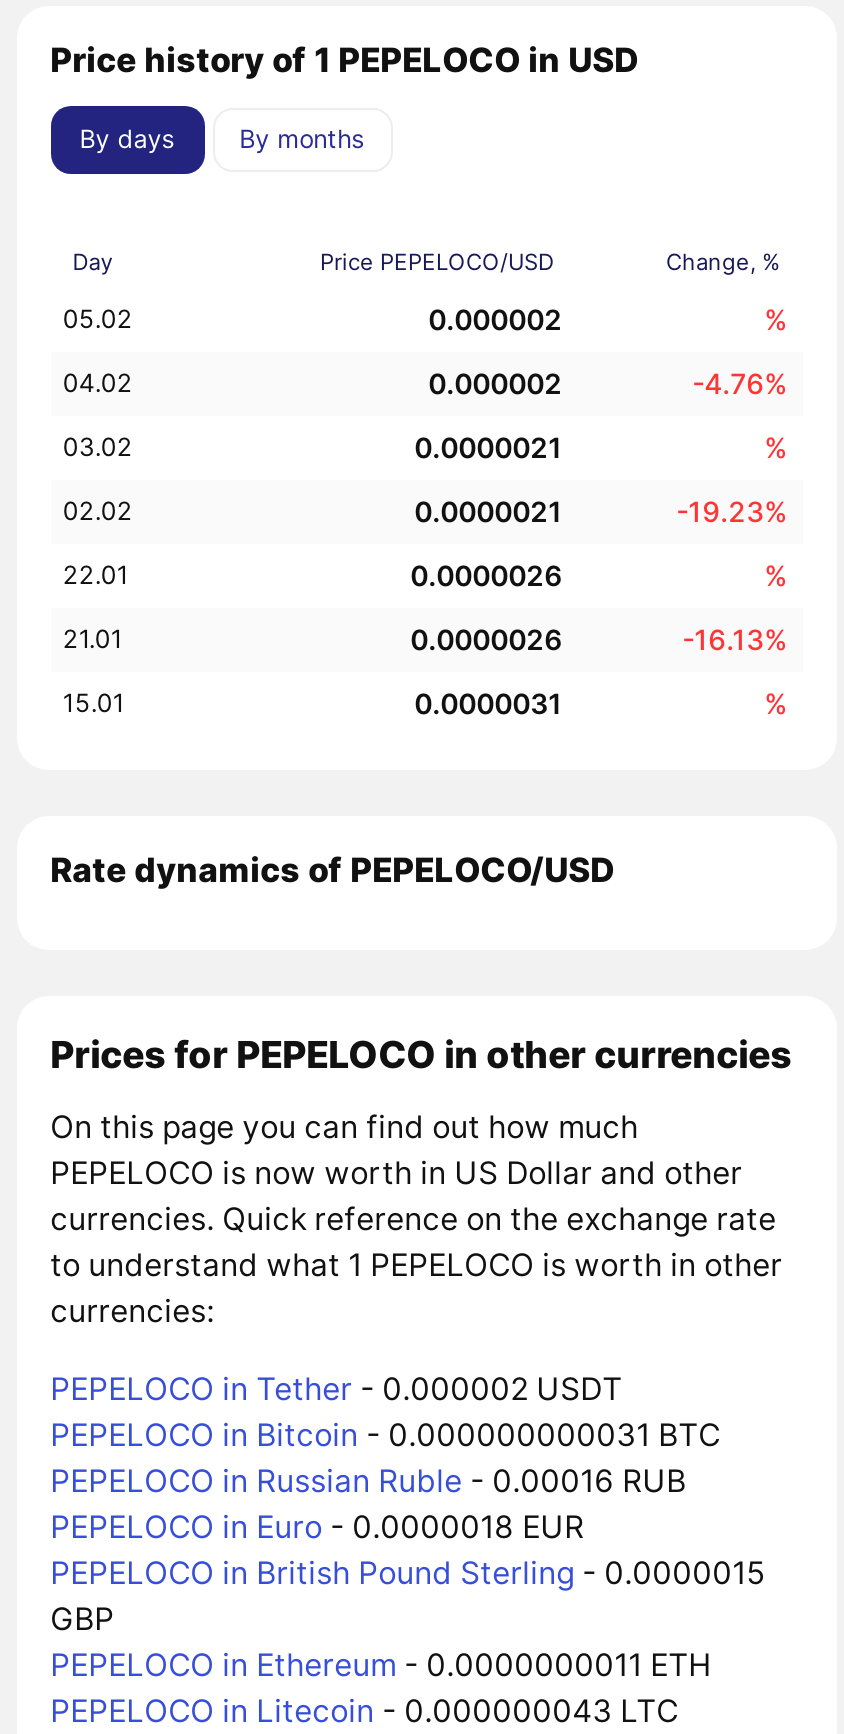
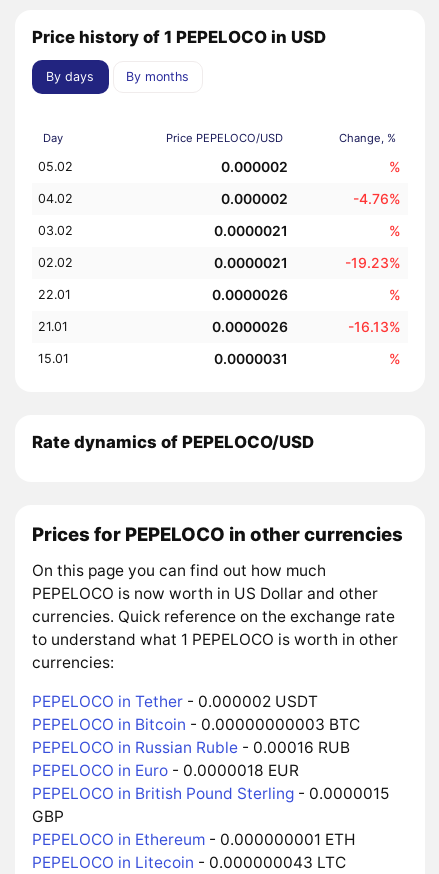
- PEPELOCO in Bitcoin - 0.000000000031 BTC
+ PEPELOCO in Bitcoin - 0.00000000003 BTC

- PEPELOCO in Ethereum - 0.0000000011 ETH
+ PEPELOCO in Ethereum - 0.000000001 ETH
